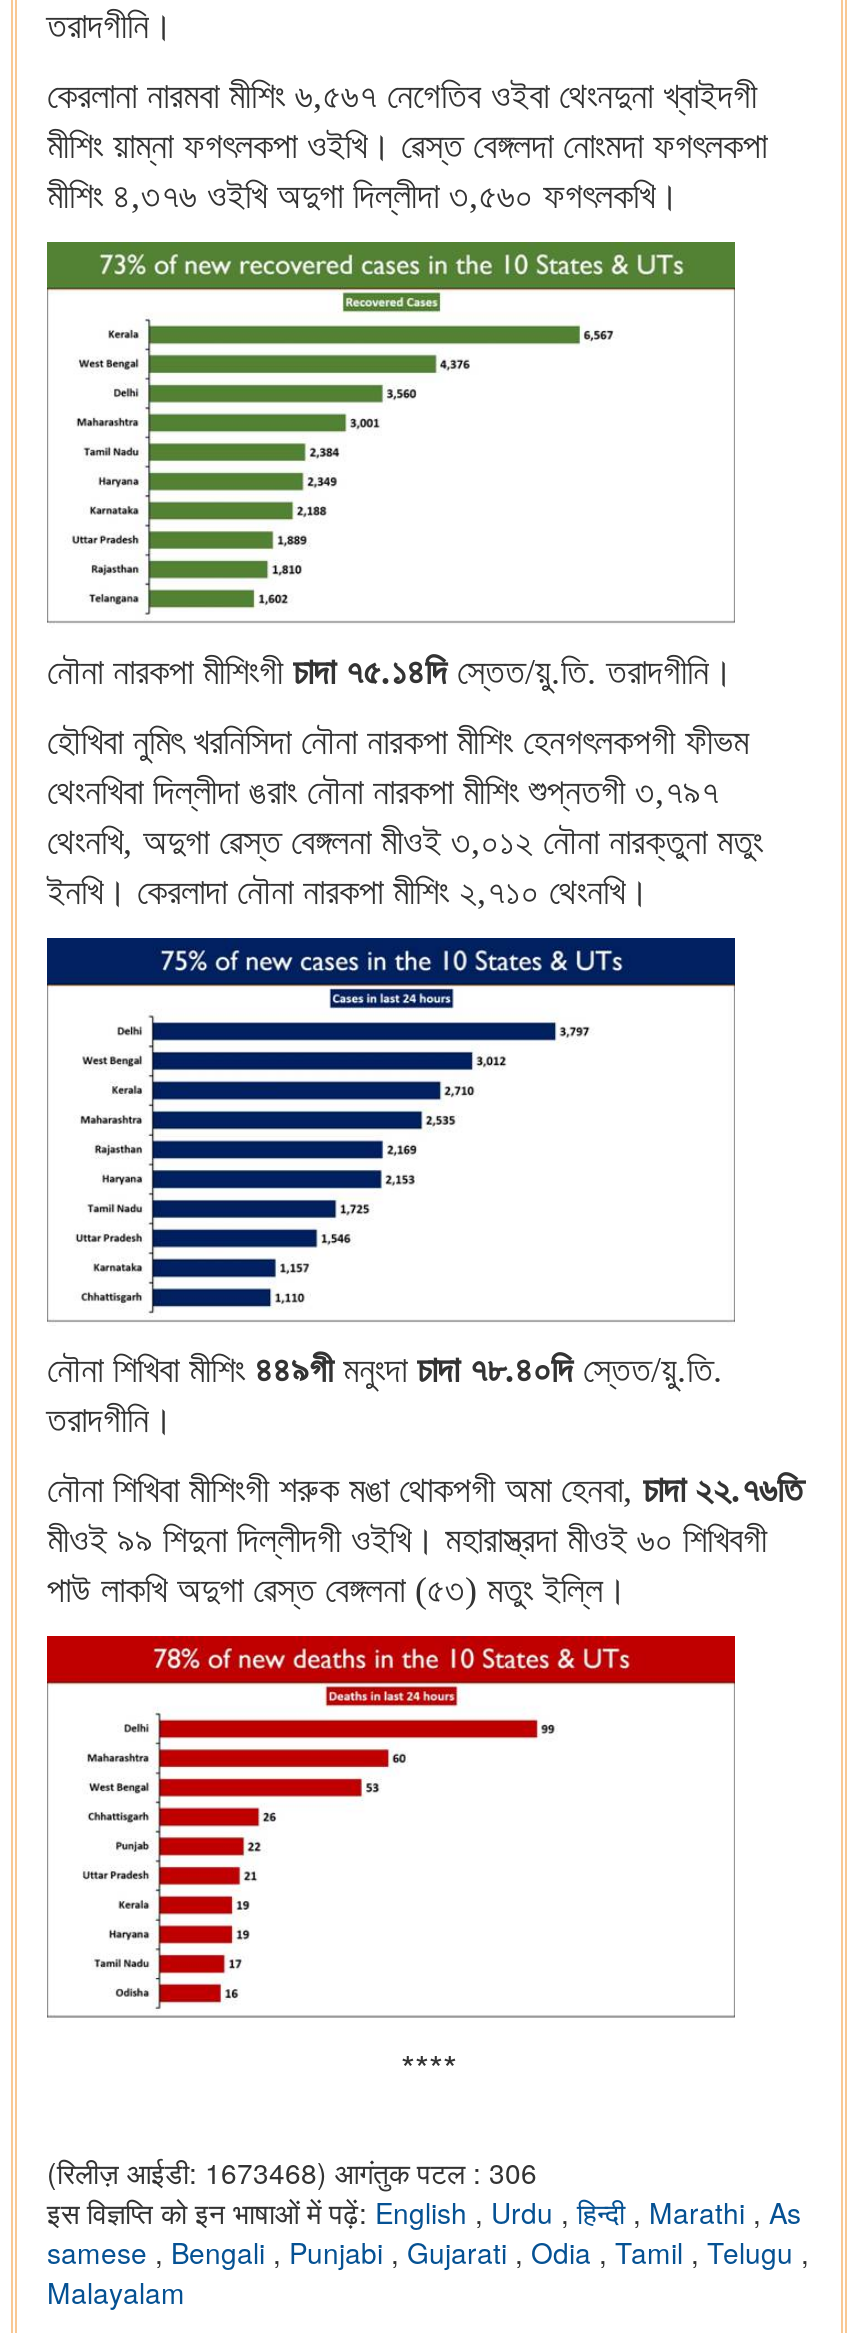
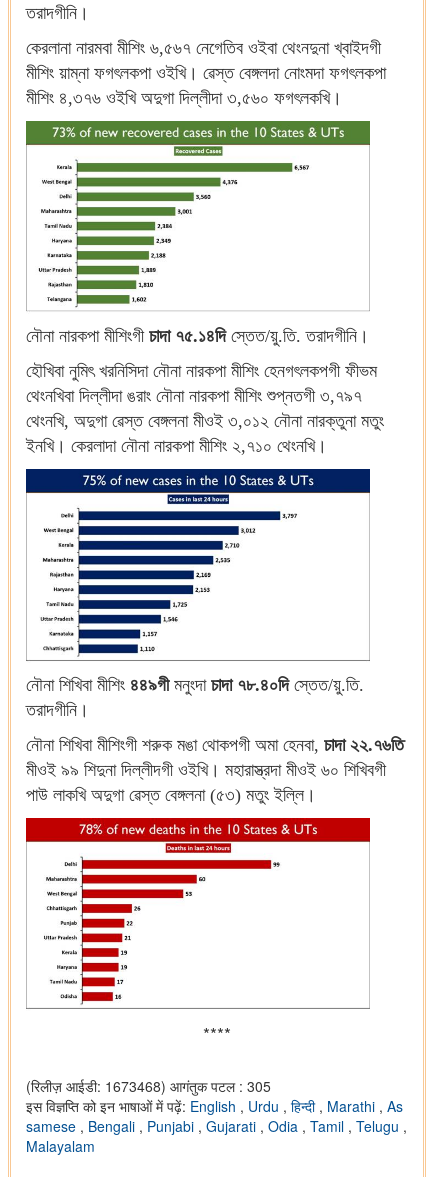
- (रिलीज़ आईडी: 1673468) आगंतुक पटल : 306
+ (रिलीज़ आईडी: 1673468) आगंतुक पटल : 305
